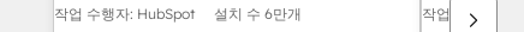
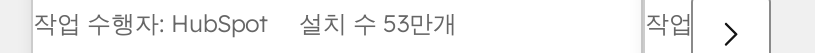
- 작업 수행자: HubSpot 설치 수 6만개
+ 작업 수행자: HubSpot 설치 수 53만개
